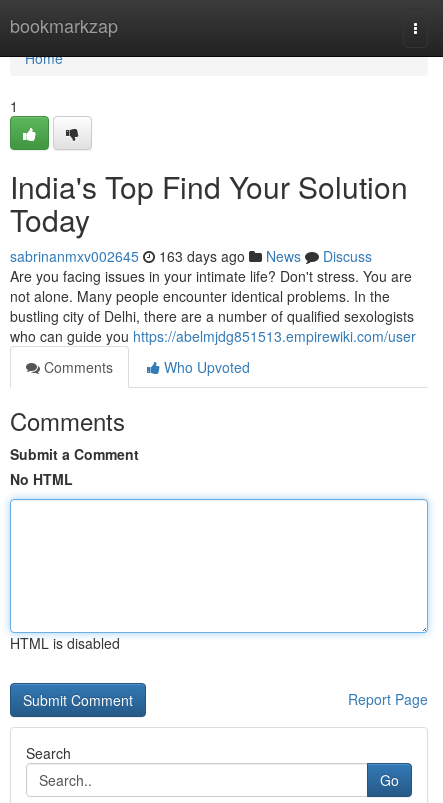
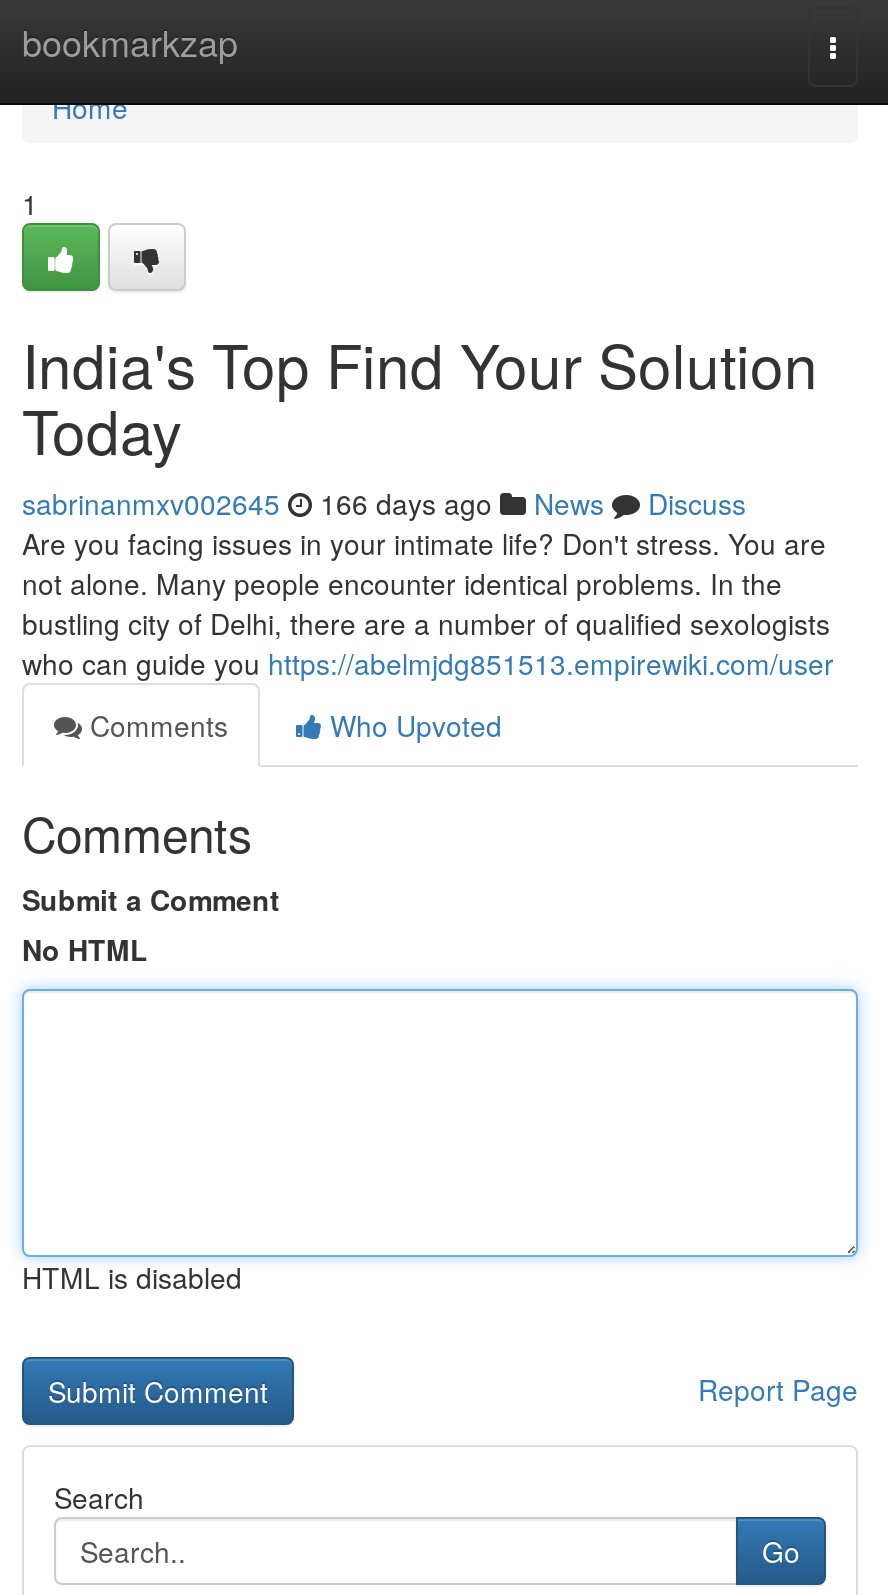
- sabrinanmxv002645 163 days ago News Discuss
+ sabrinanmxv002645 166 days ago News Discuss
